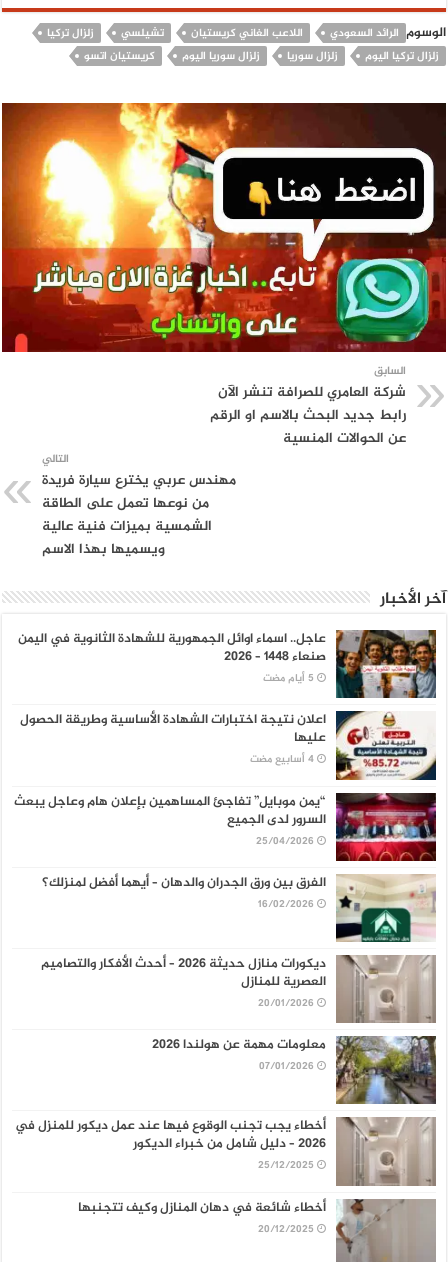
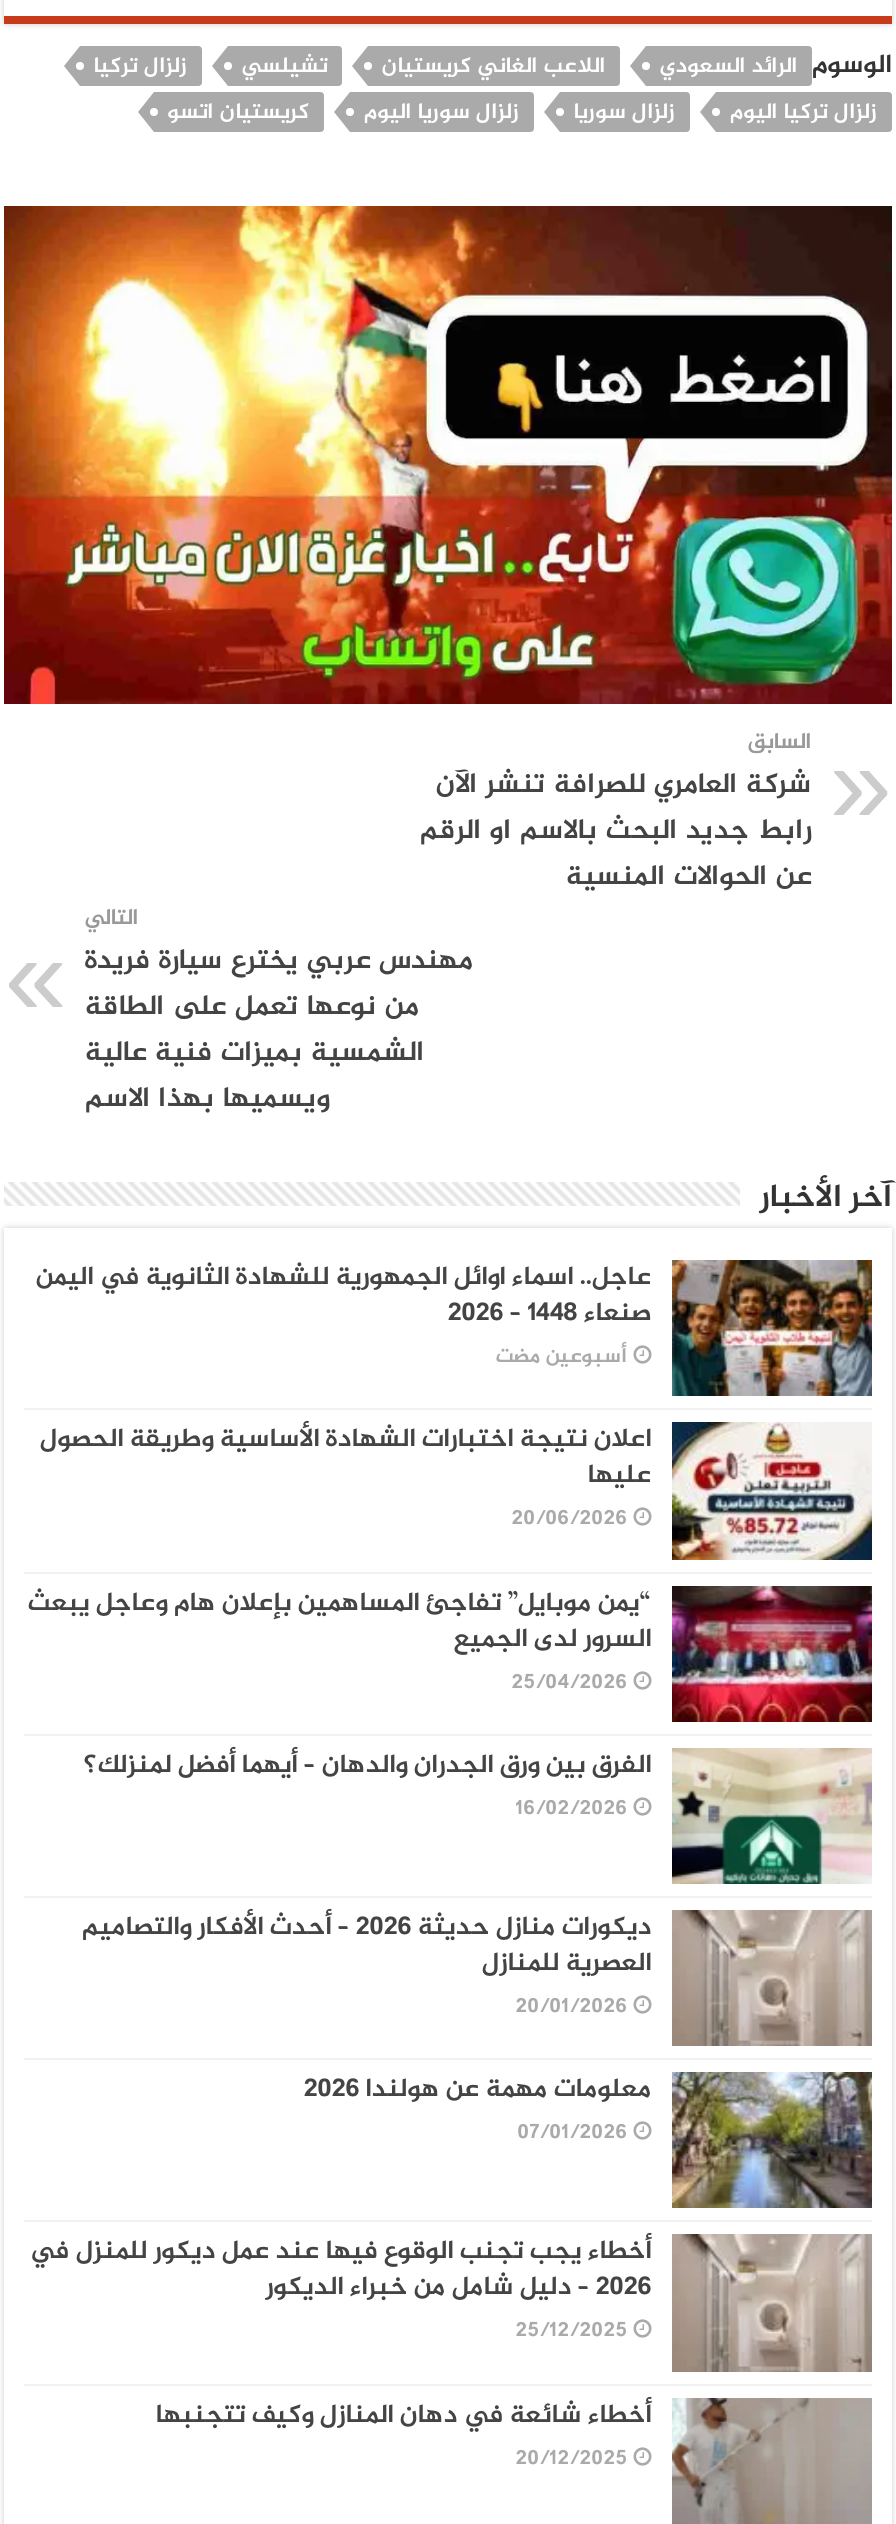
+ أسبوعين مضت

+ 20/06/2026
